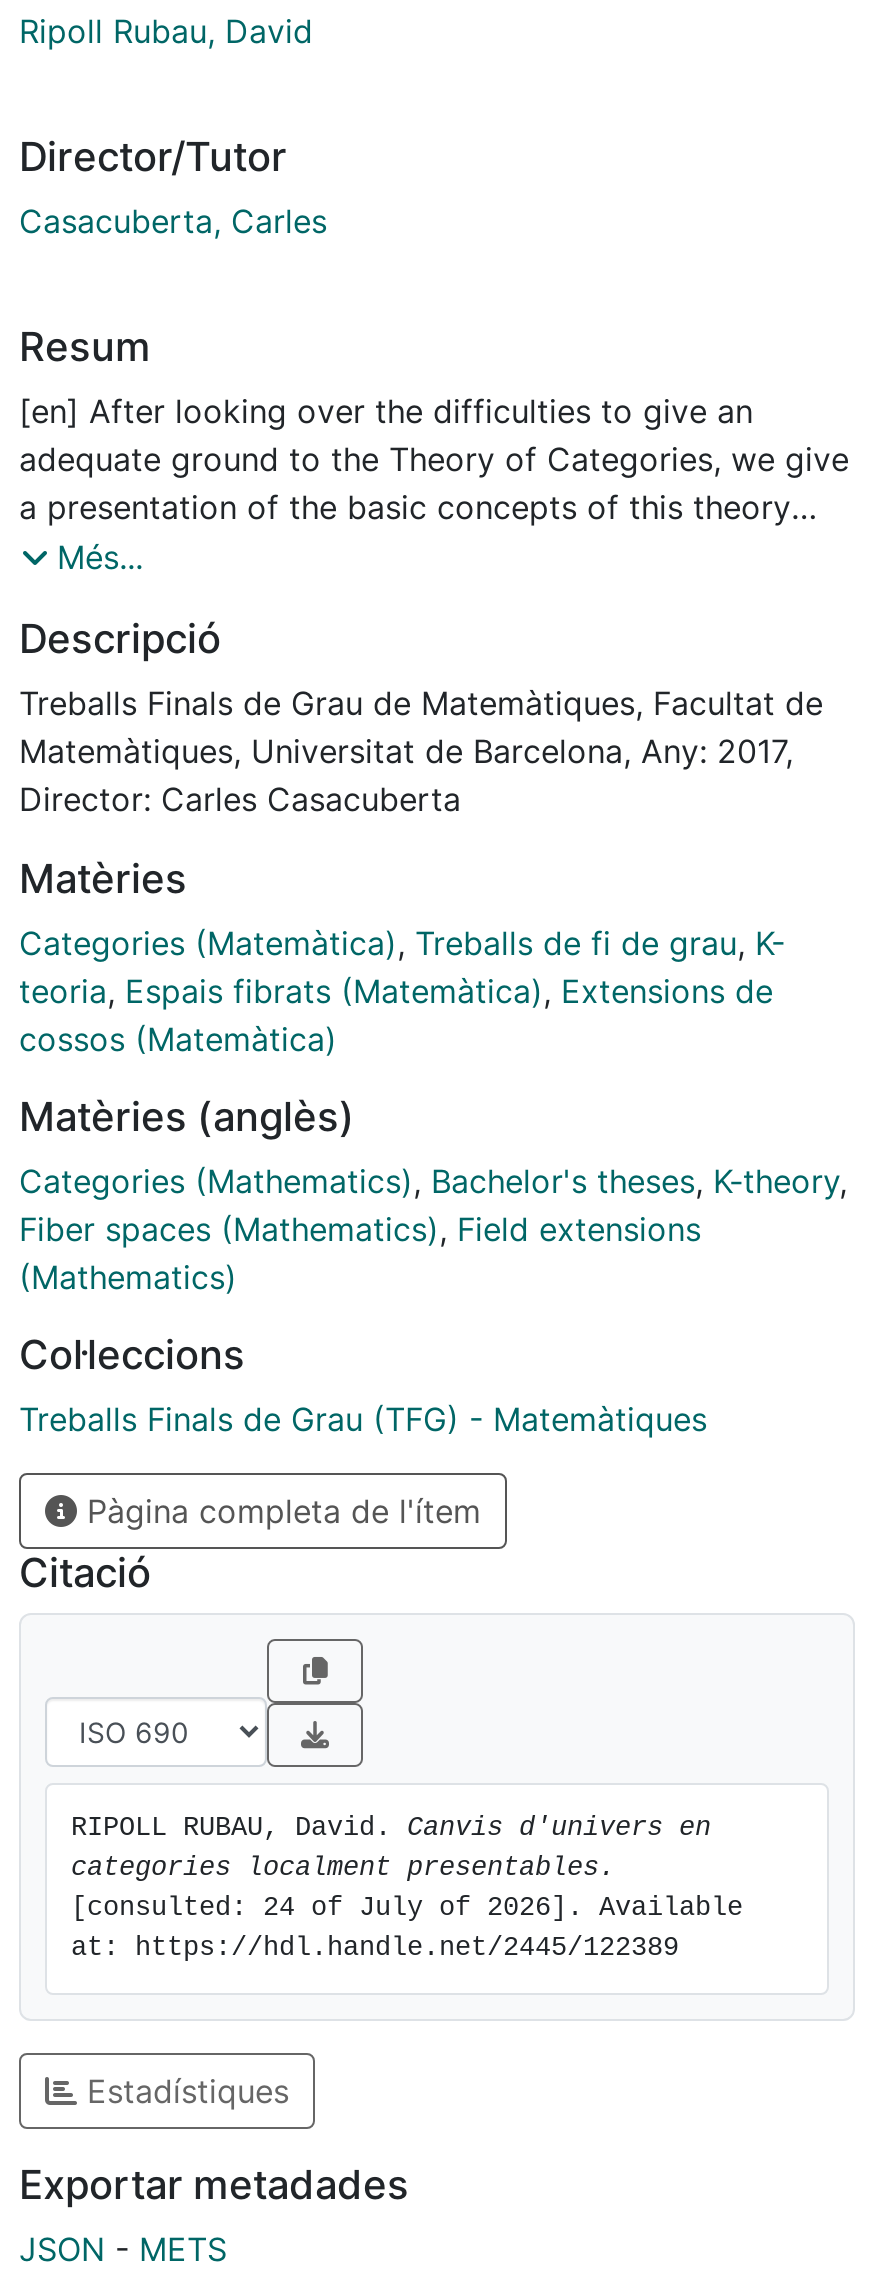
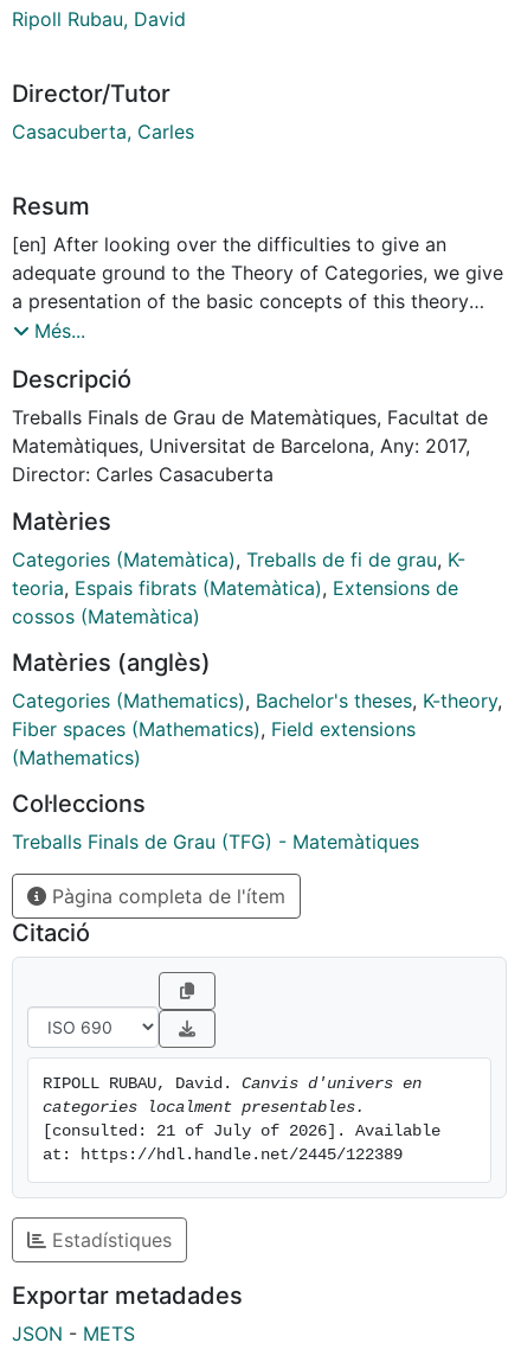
- [consulted: 24 of July of 2026]. Available
+ [consulted: 21 of July of 2026]. Available
